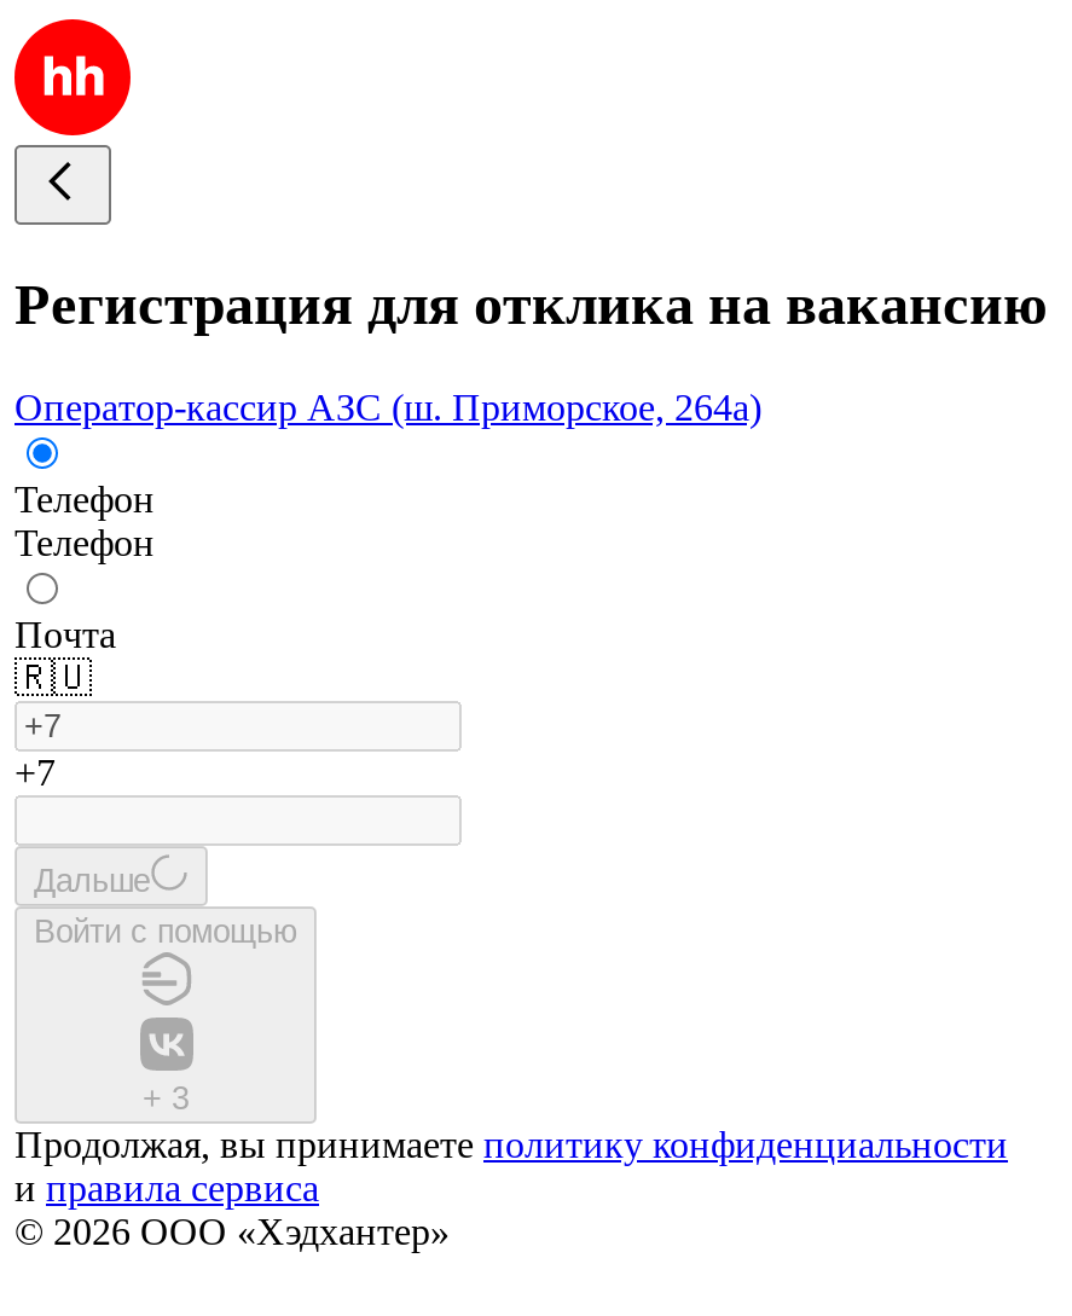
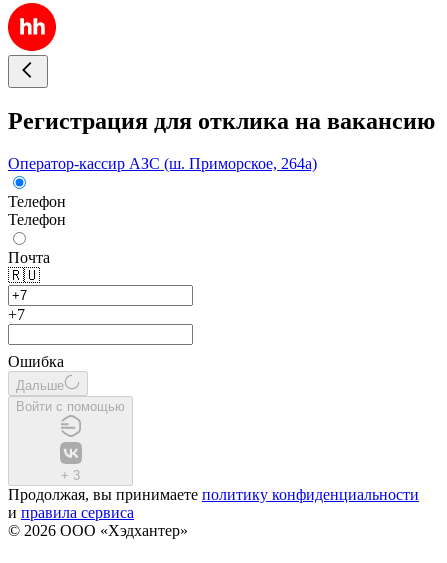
+ Ошибка
